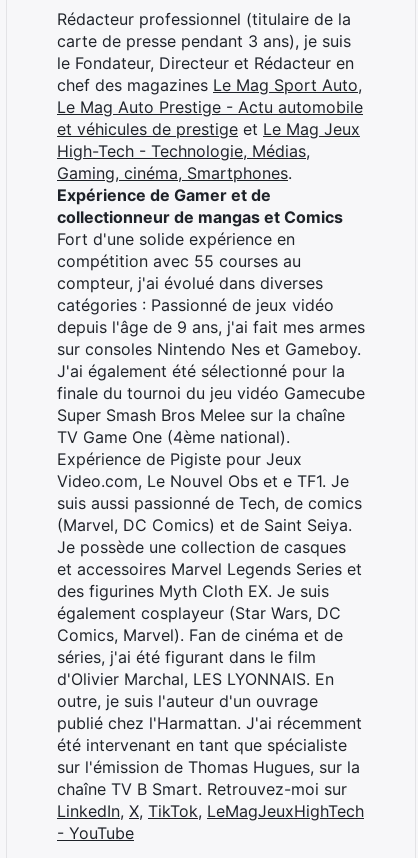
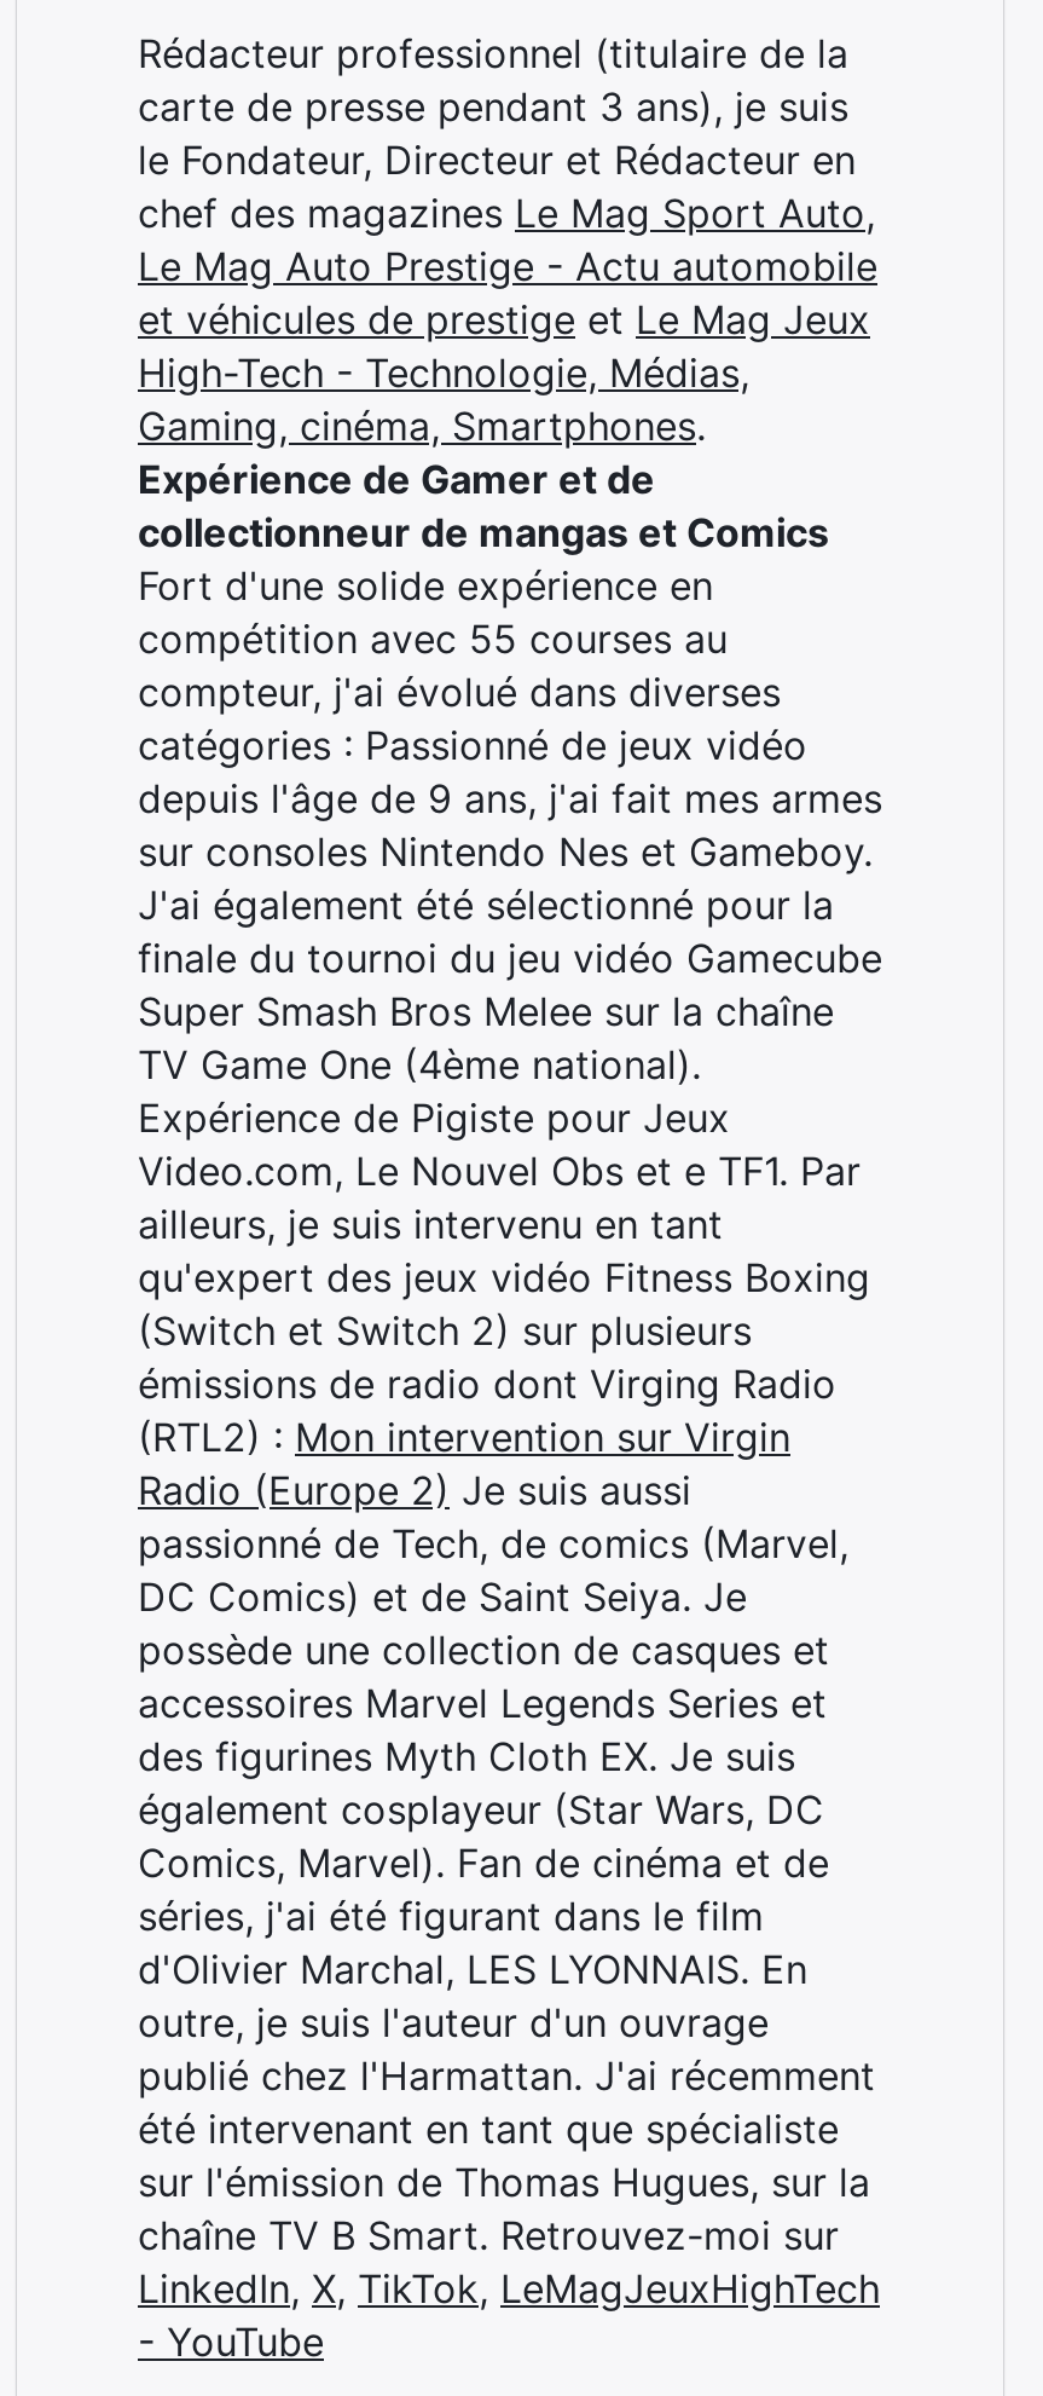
- Video.com, Le Nouvel Obs et e TF1. Je
- suis aussi passionné de Tech, de comics
- (Marvel, DC Comics) et de Saint Seiya.
- Je possède une collection de casques
- et accessoires Marvel Legends Series et
+ Video.com, Le Nouvel Obs et e TF1. Par
+ ailleurs, je suis intervenu en tant
+ qu'expert des jeux vidéo Fitness Boxing
+ (Switch et Switch 2) sur plusieurs
+ émissions de radio dont Virging Radio
+ (RTL2) : Mon intervention sur Virgin
+ Radio (Europe 2) Je suis aussi
+ passionné de Tech, de comics (Marvel,
+ DC Comics) et de Saint Seiya. Je
+ possède une collection de casques et
+ accessoires Marvel Legends Series et
